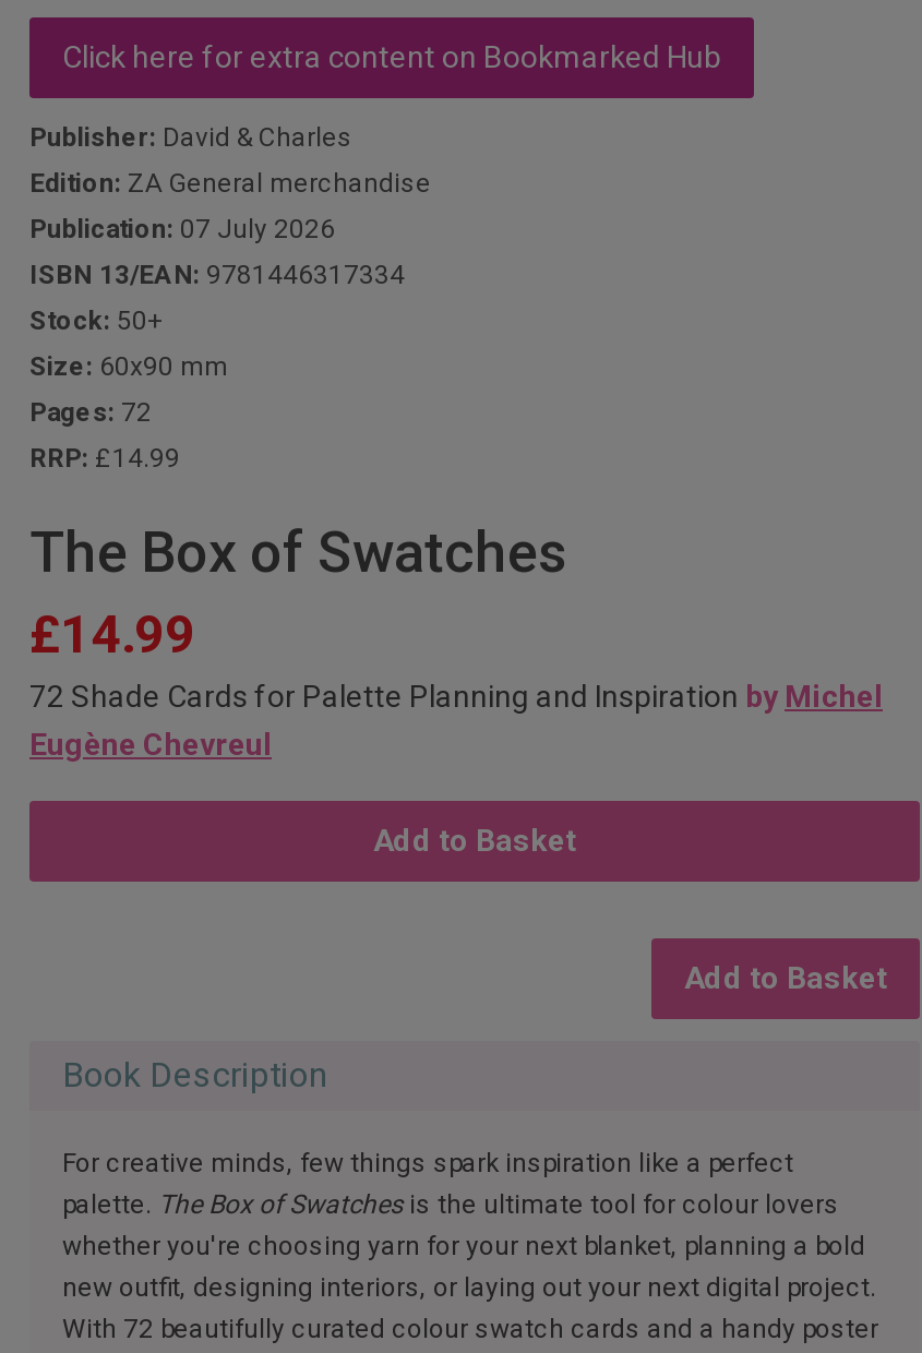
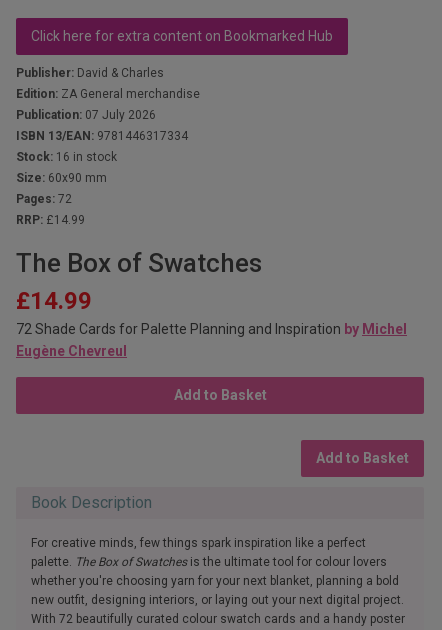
- Stock: 50+
+ Stock: 16 in stock
